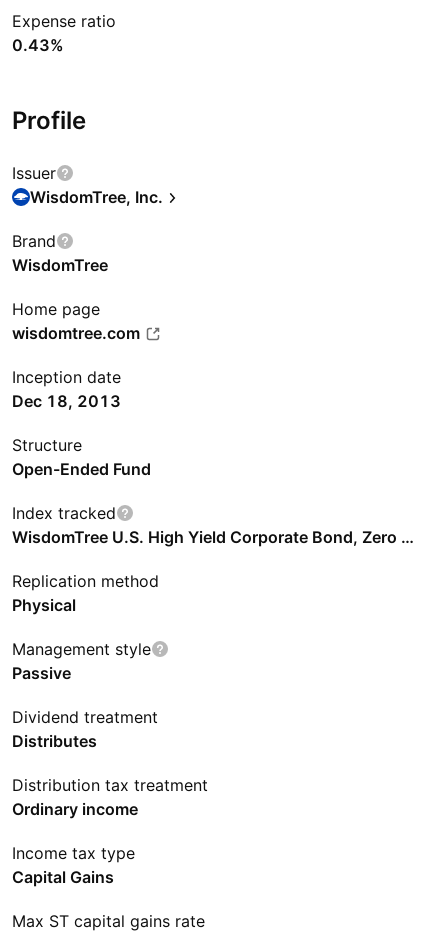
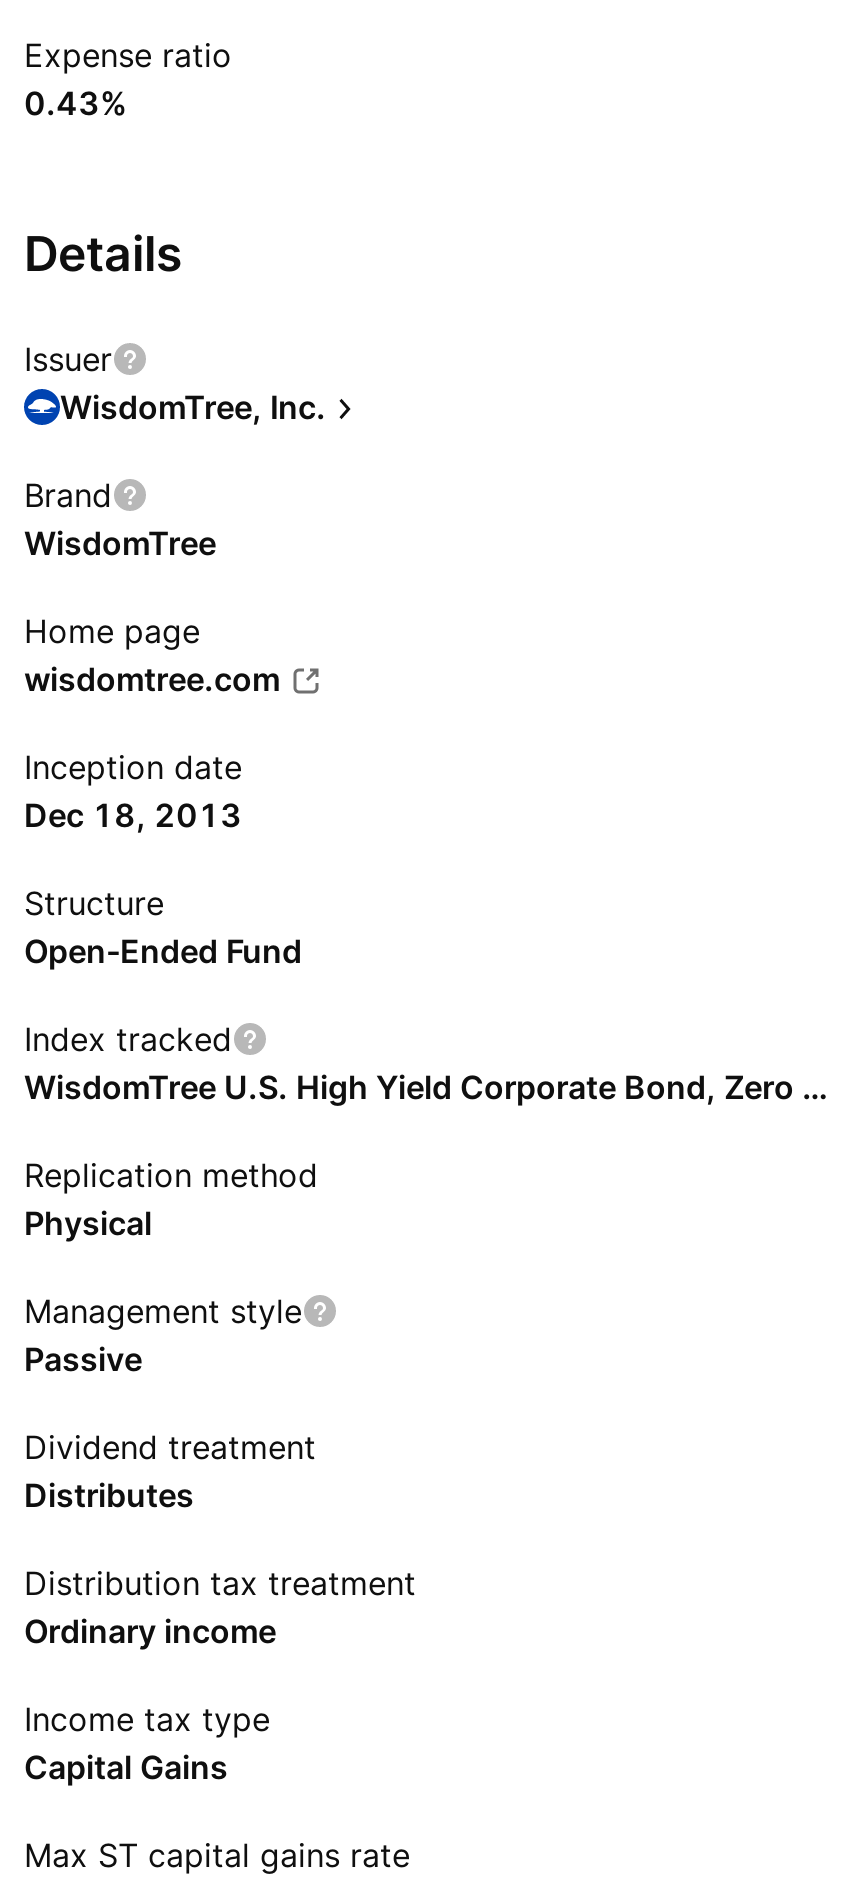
- Profile
+ Details
